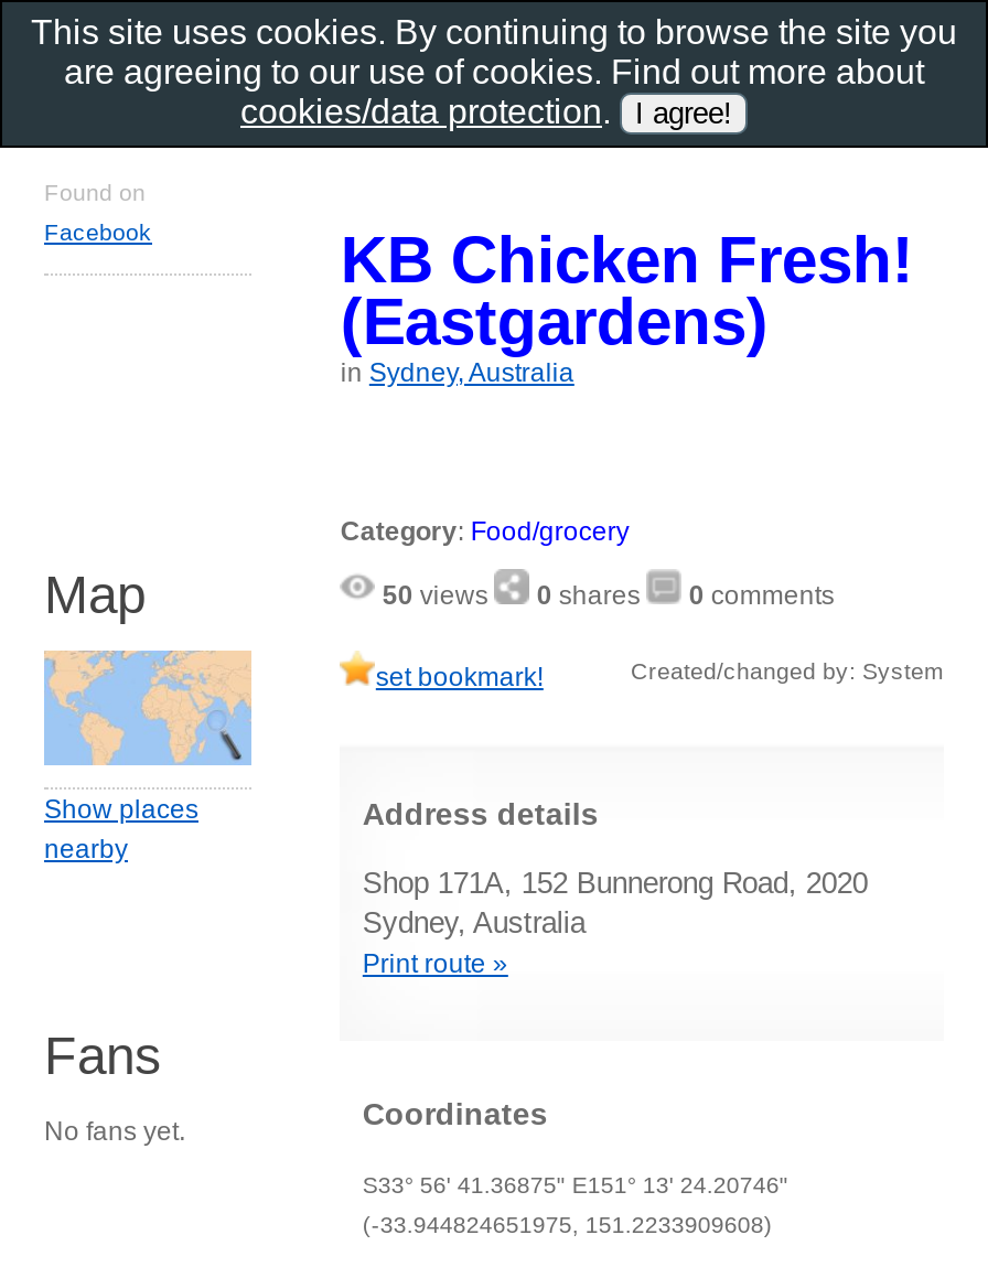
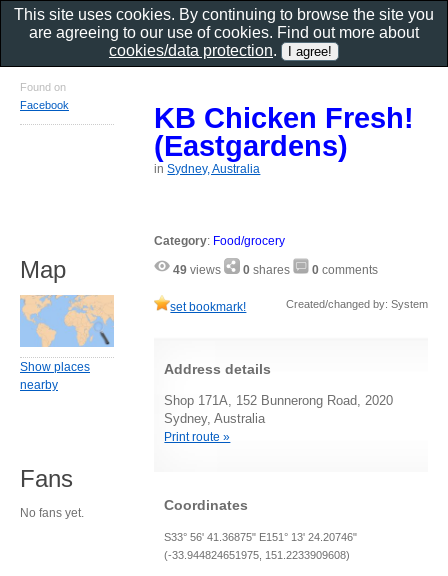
- 50 views 0 shares 0 comments
+ 49 views 0 shares 0 comments
